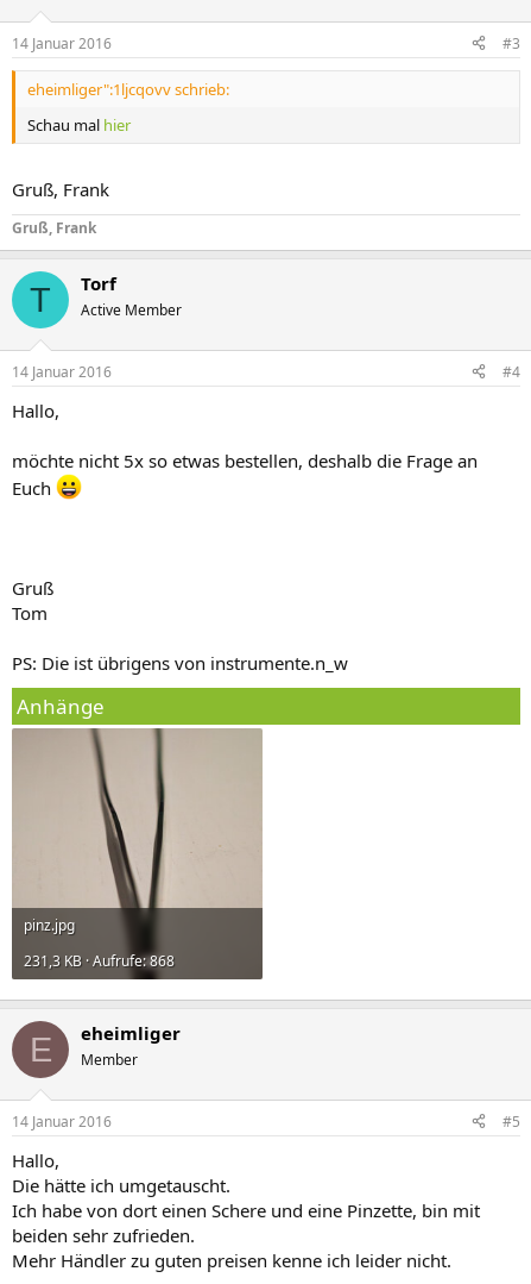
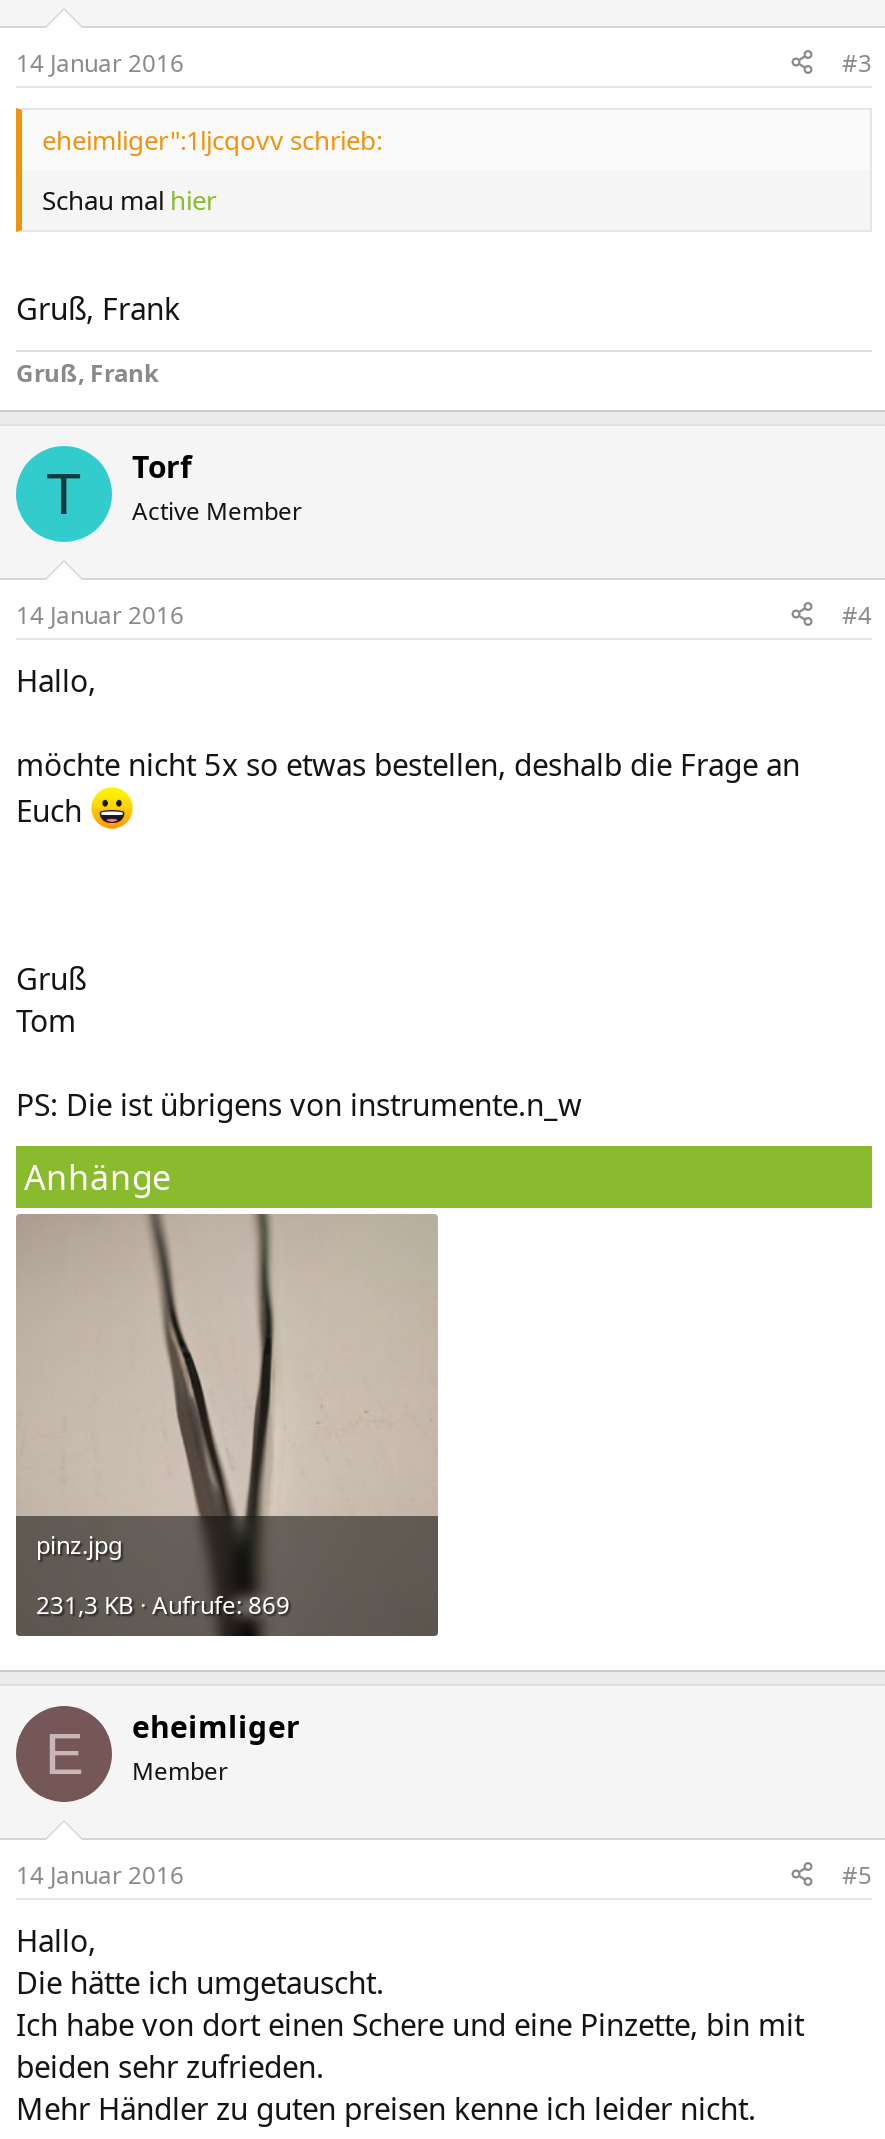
- 231,3 KB · Aufrufe: 868
+ 231,3 KB · Aufrufe: 869
